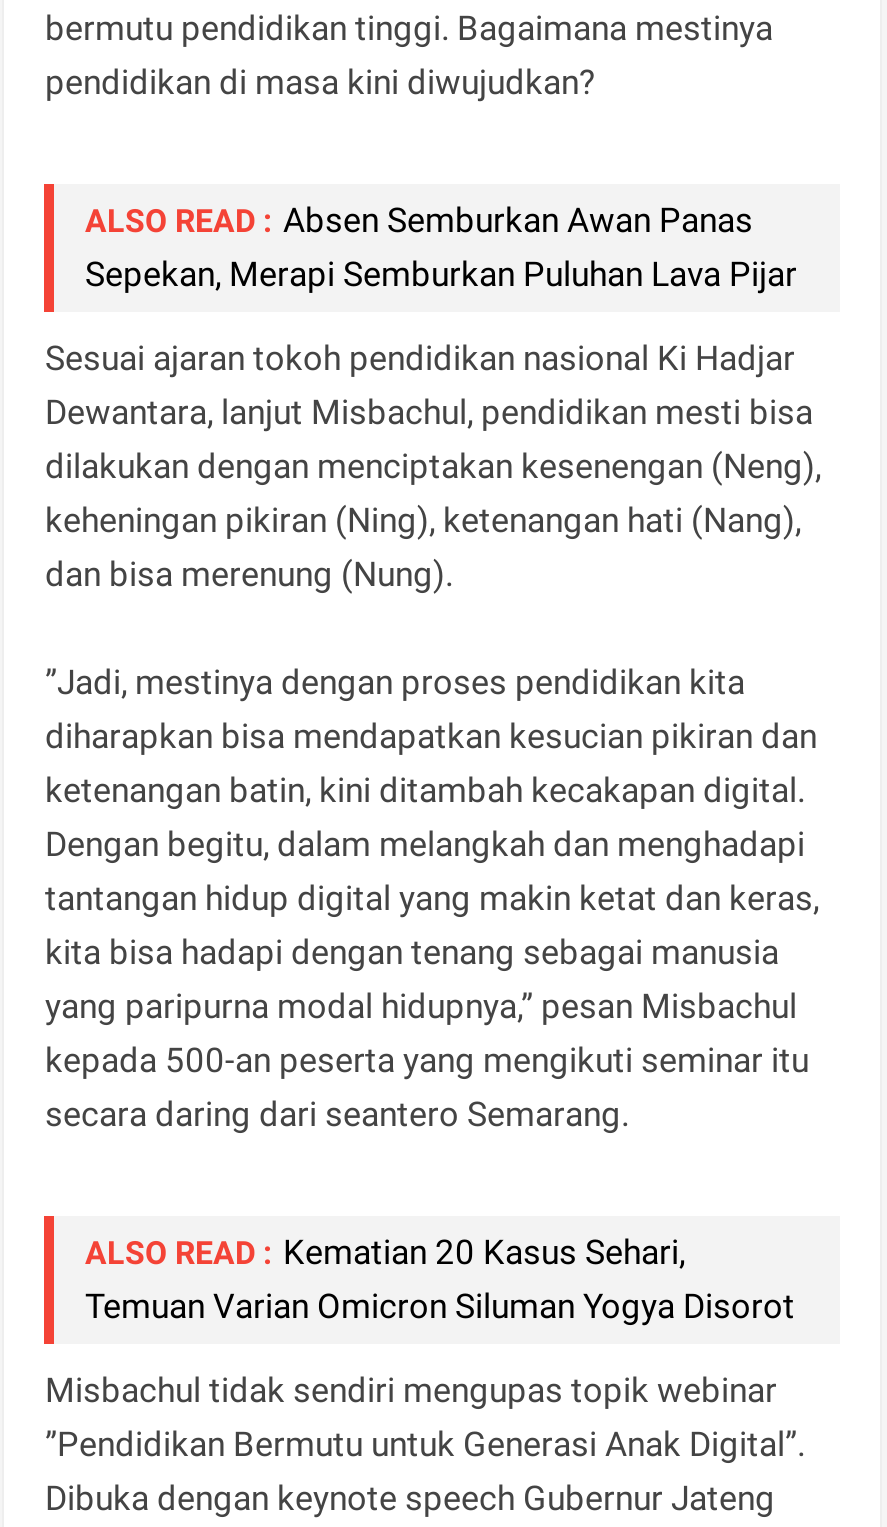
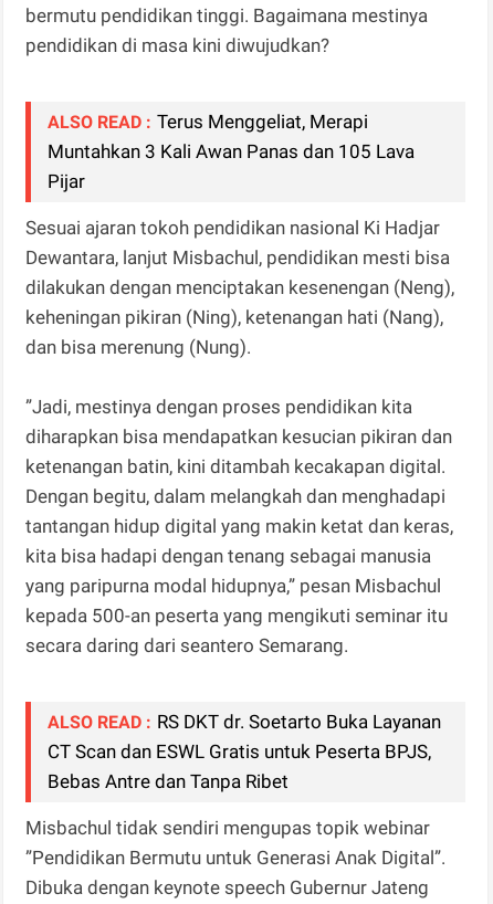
- ALSO READ : Absen Semburkan Awan Panas
- Sepekan, Merapi Semburkan Puluhan Lava Pijar
+ ALSO READ : Terus Menggeliat, Merapi
+ Muntahkan 3 Kali Awan Panas dan 105 Lava
+ Pijar

- ALSO READ : Kematian 20 Kasus Sehari,
- Temuan Varian Omicron Siluman Yogya Disorot
+ ALSO READ : RS DKT dr. Soetarto Buka Layanan
+ CT Scan dan ESWL Gratis untuk Peserta BPJS,
+ Bebas Antre dan Tanpa Ribet
